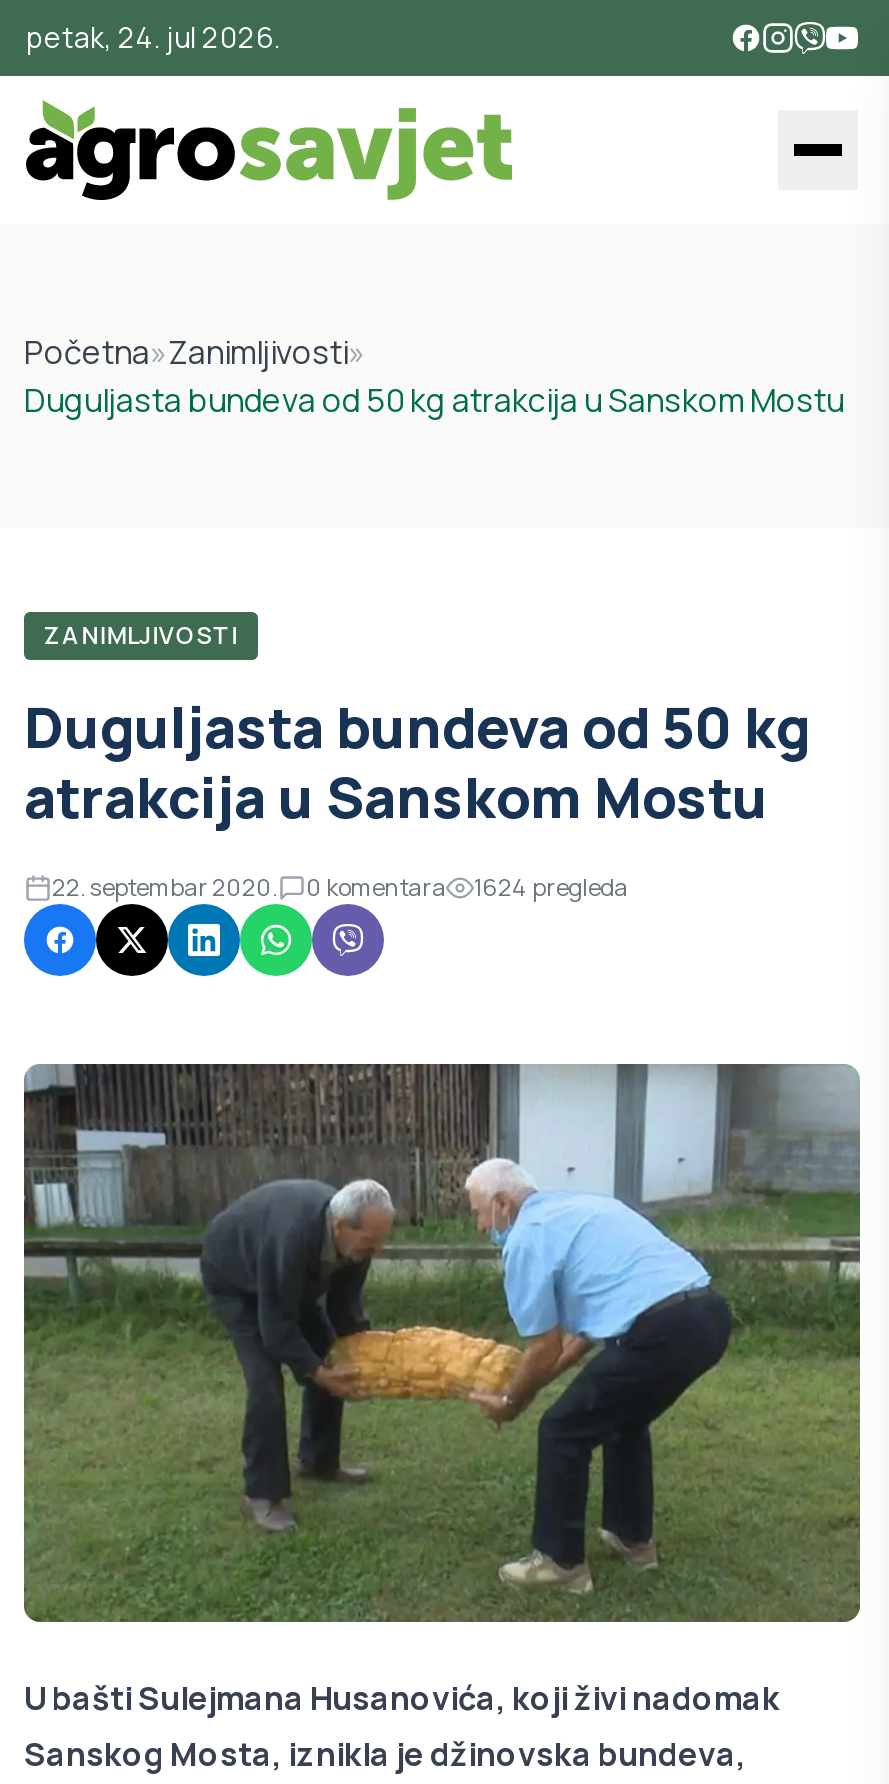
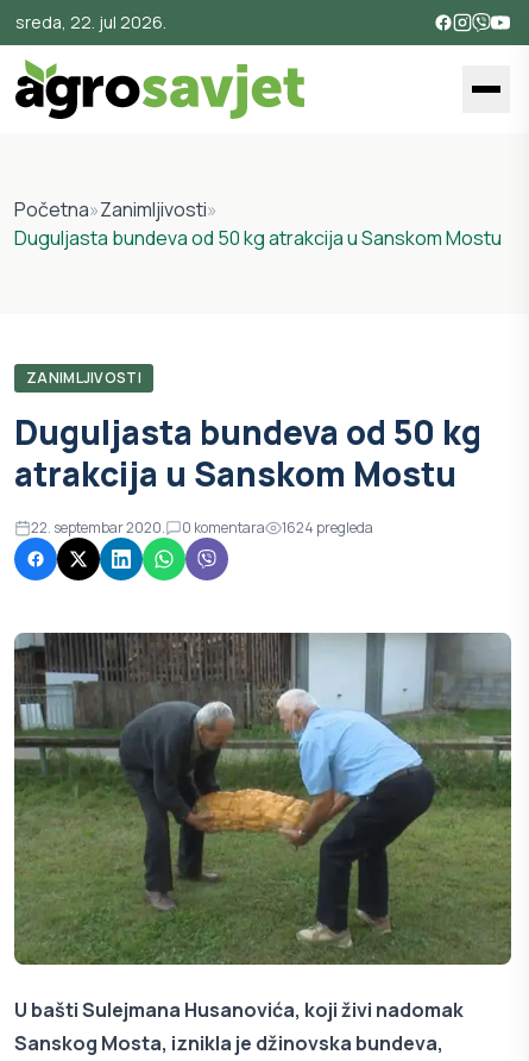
- petak, 24. jul 2026.
+ sreda, 22. jul 2026.
